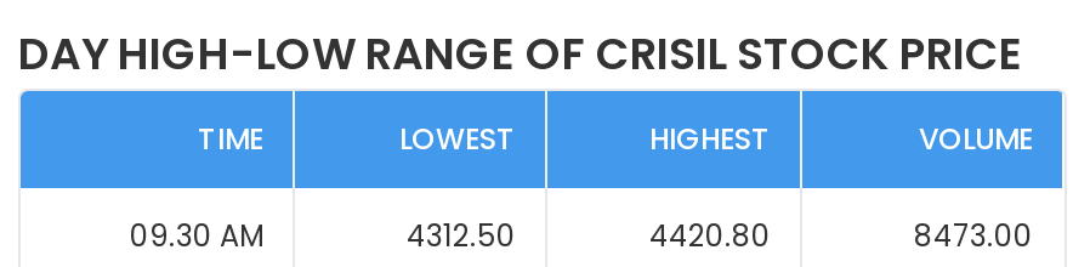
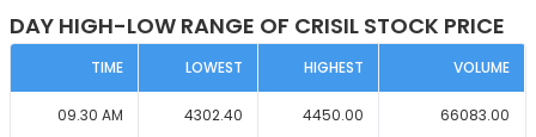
- 4312.50
+ 4302.40

- 4420.80
+ 4450.00

- 8473.00
+ 66083.00
